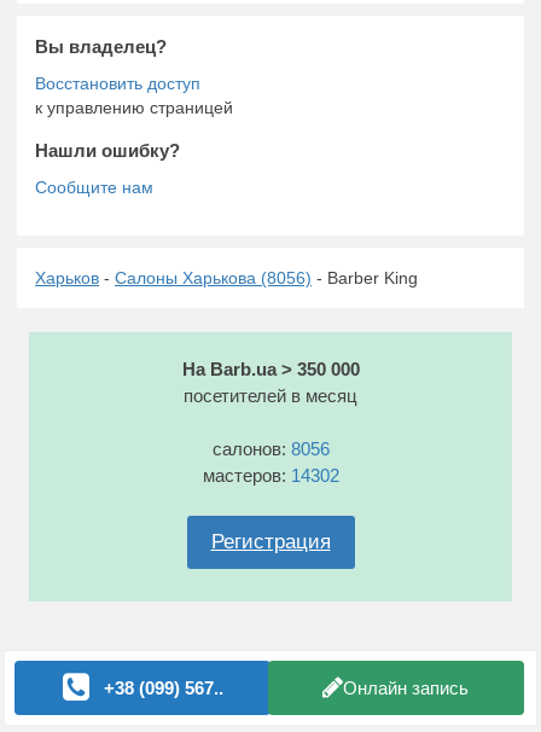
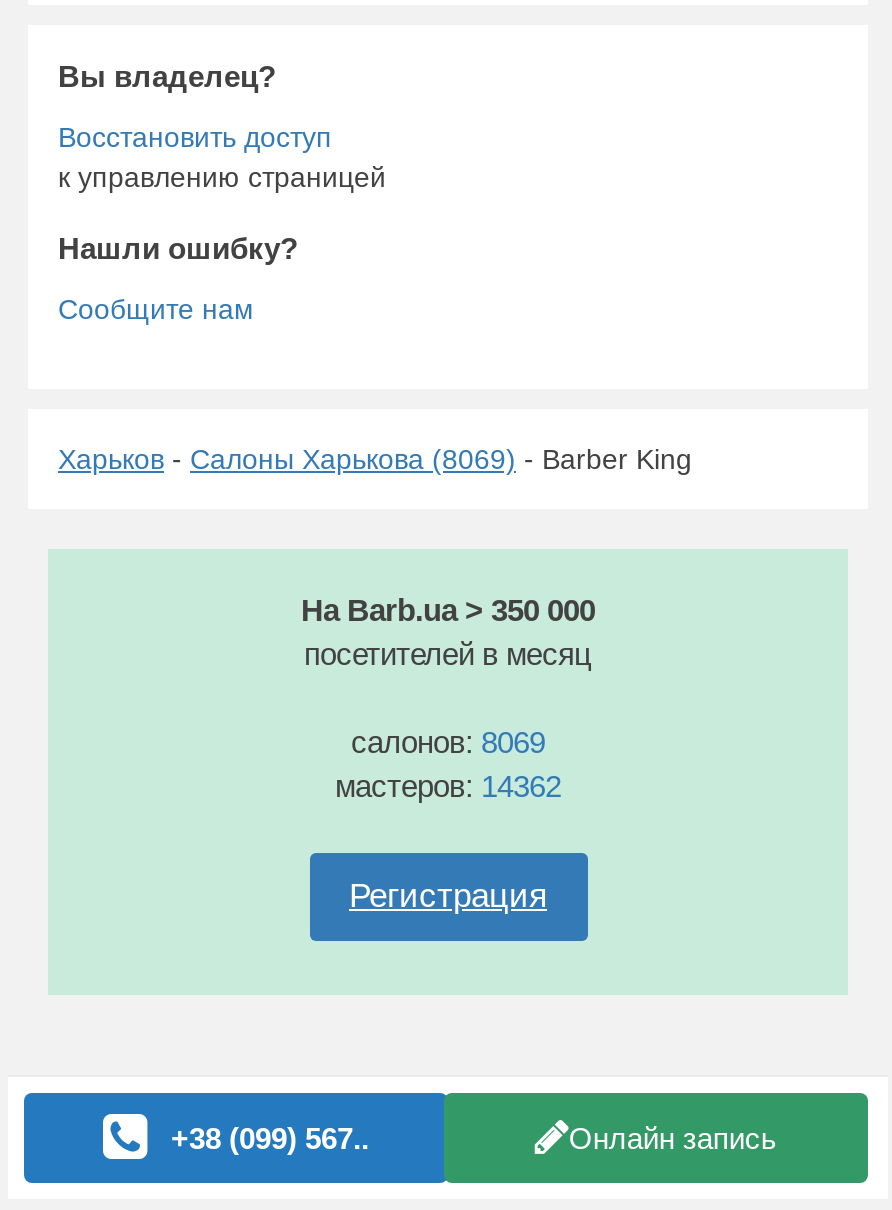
- Харьков - Салоны Харькова (8056) - Barber King
+ Харьков - Салоны Харькова (8069) - Barber King

- салонов: 8056
+ салонов: 8069

- мастеров: 14302
+ мастеров: 14362
